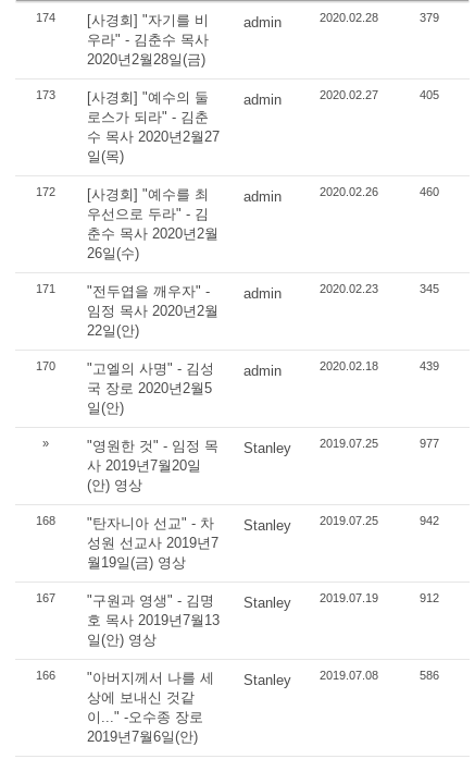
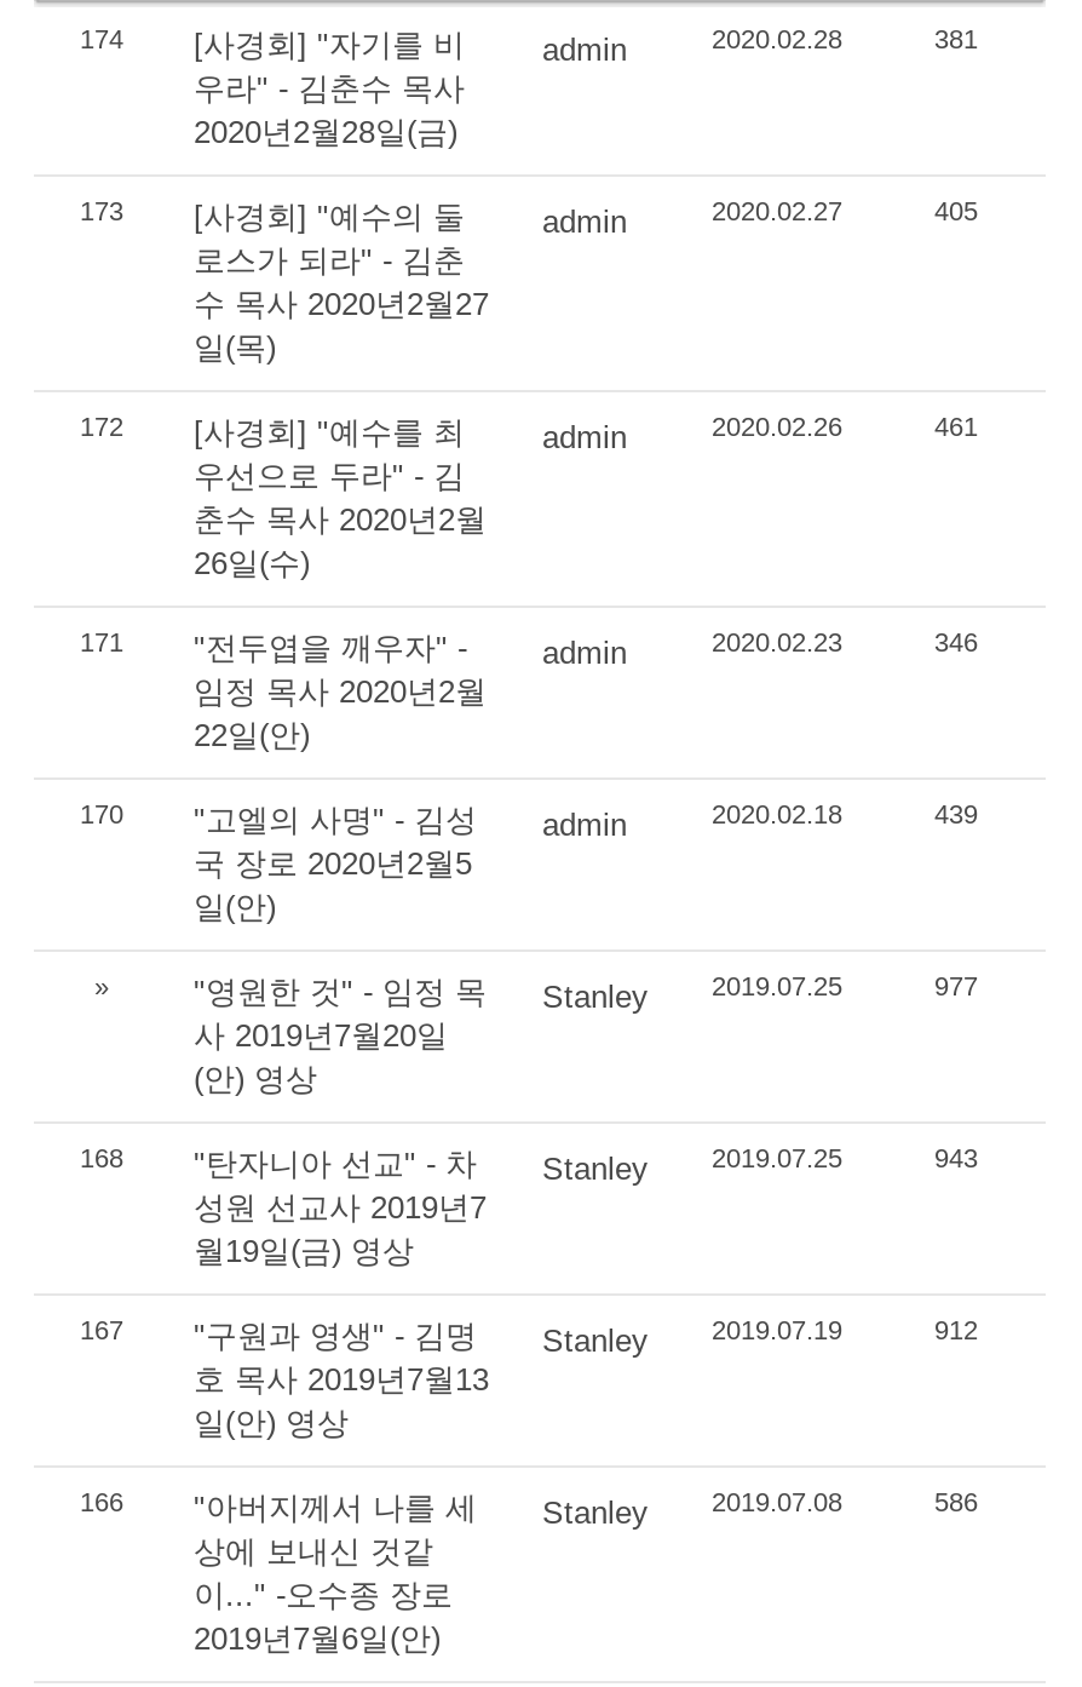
- 379
+ 381

- 460
+ 461

- 345
+ 346

- 942
+ 943
